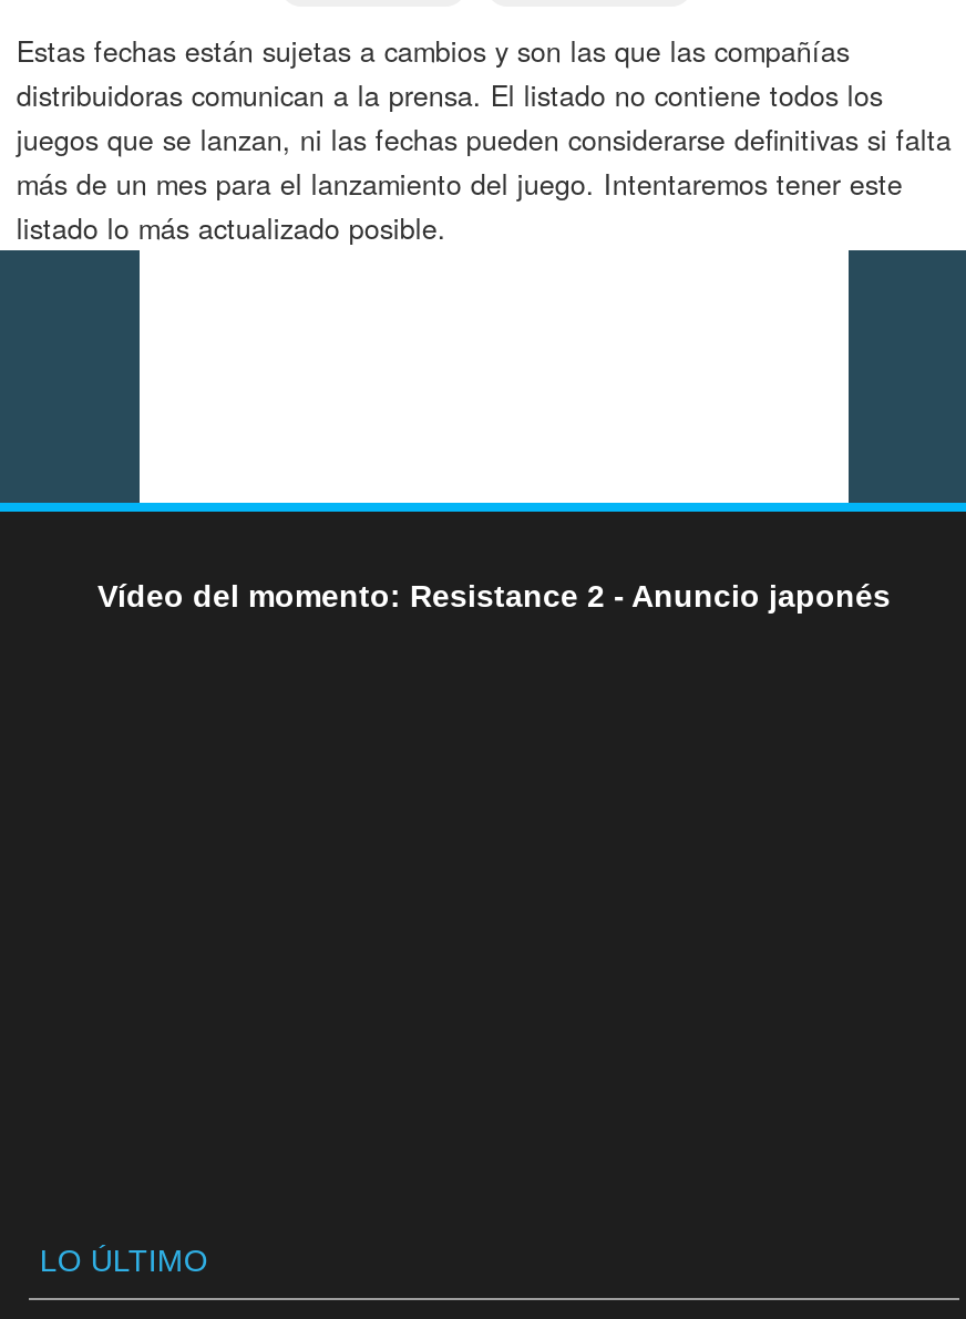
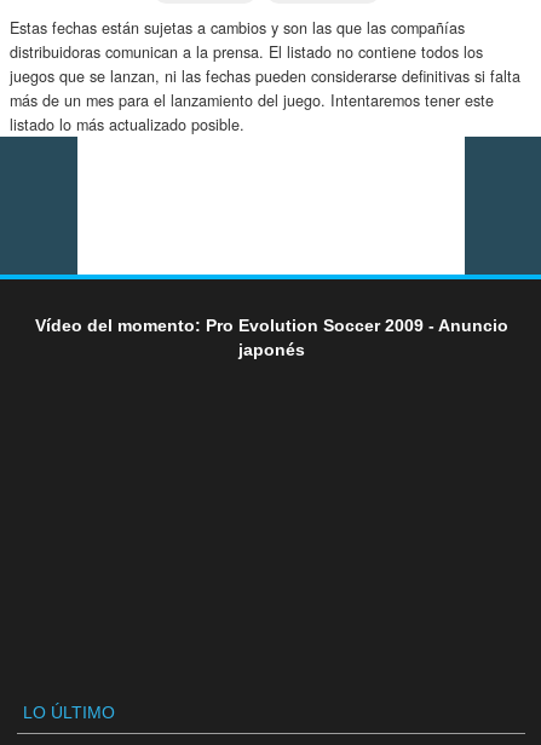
- Vídeo del momento: Resistance 2 - Anuncio japonés
+ Vídeo del momento: Pro Evolution Soccer 2009 - Anuncio
+ japonés
